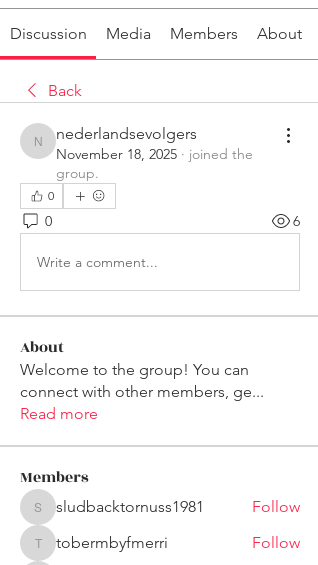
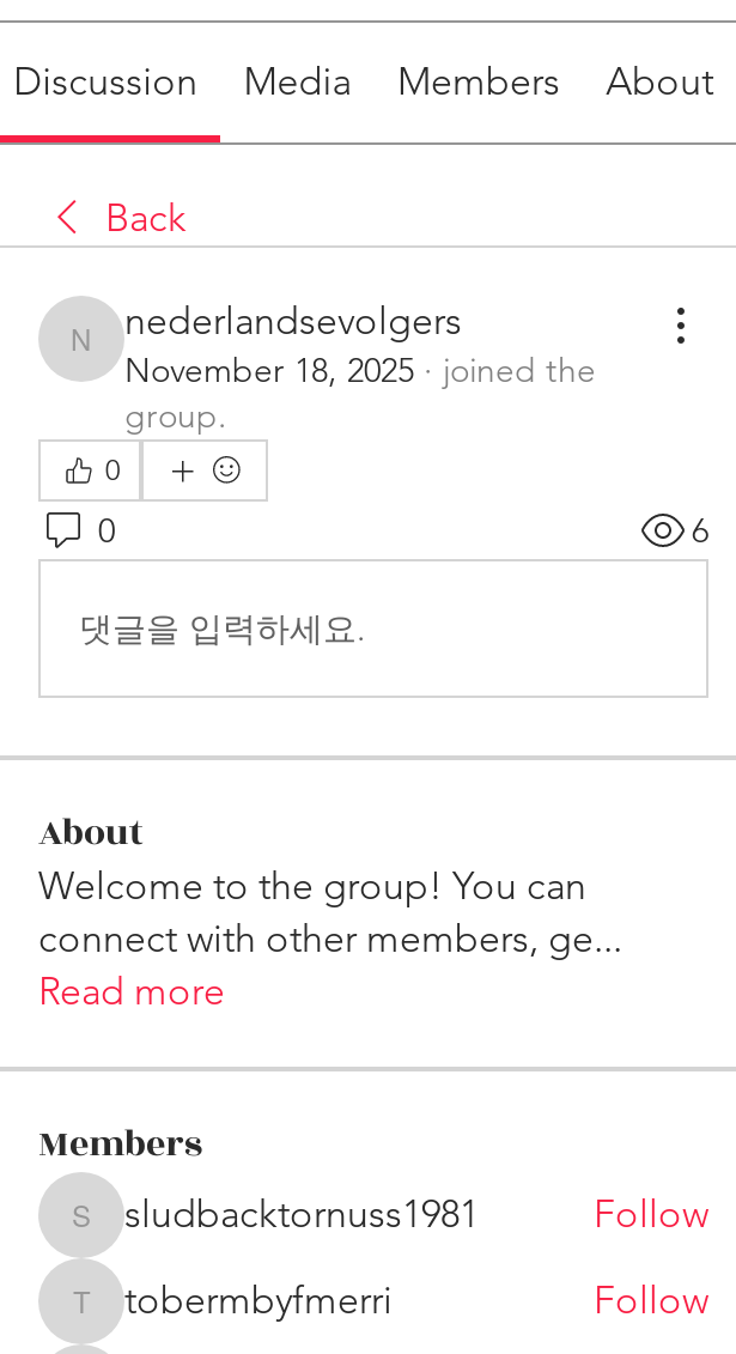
- Write a comment...
+ 댓글을 입력하세요.
